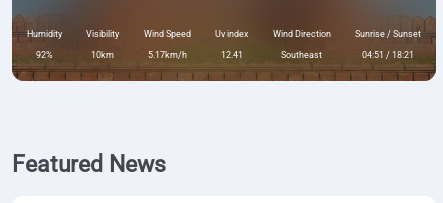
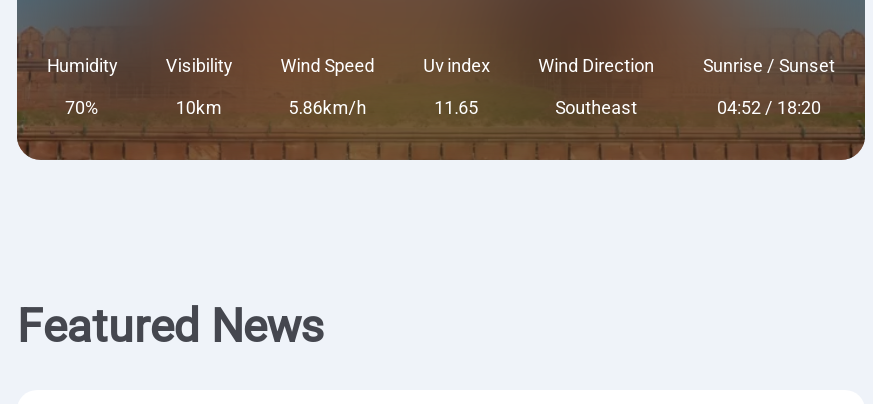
- 92%
+ 70%

- 5.17km/h
+ 5.86km/h

- 12.41
+ 11.65

- 04:51 / 18:21
+ 04:52 / 18:20
